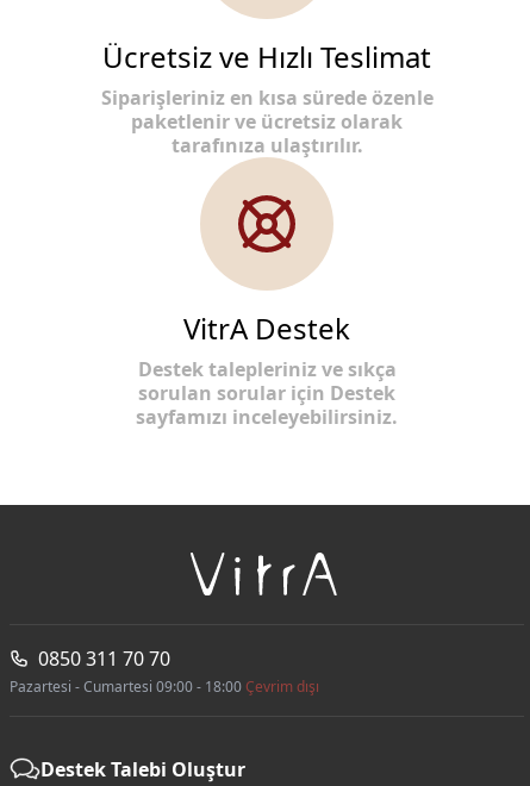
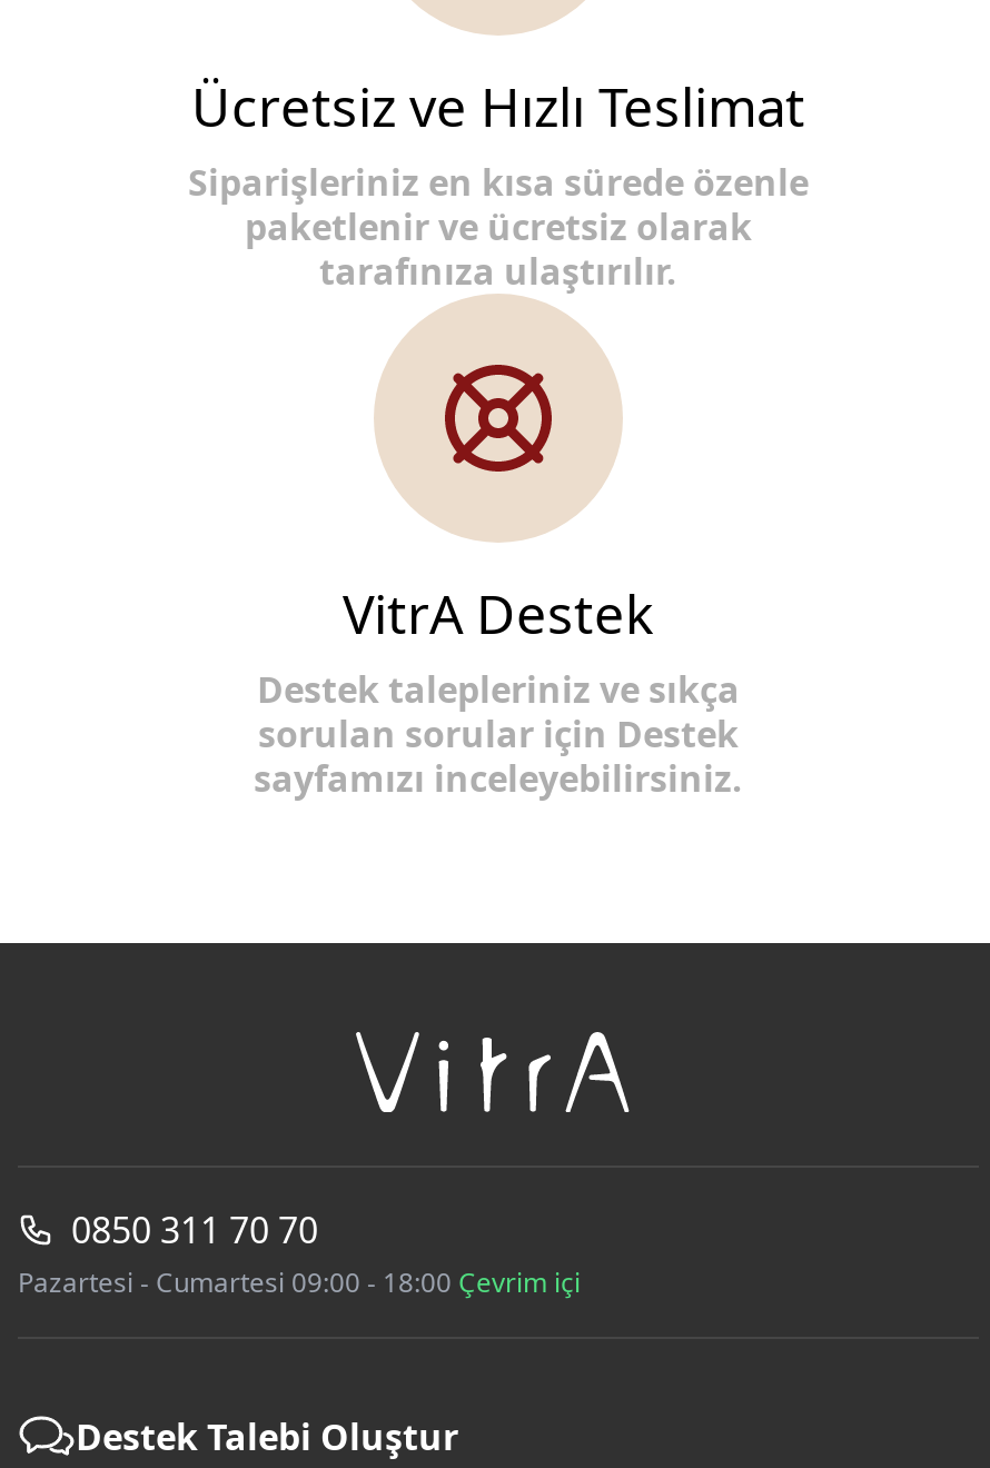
- Pazartesi - Cumartesi 09:00 - 18:00 Çevrim dışı
+ Pazartesi - Cumartesi 09:00 - 18:00 Çevrim içi
